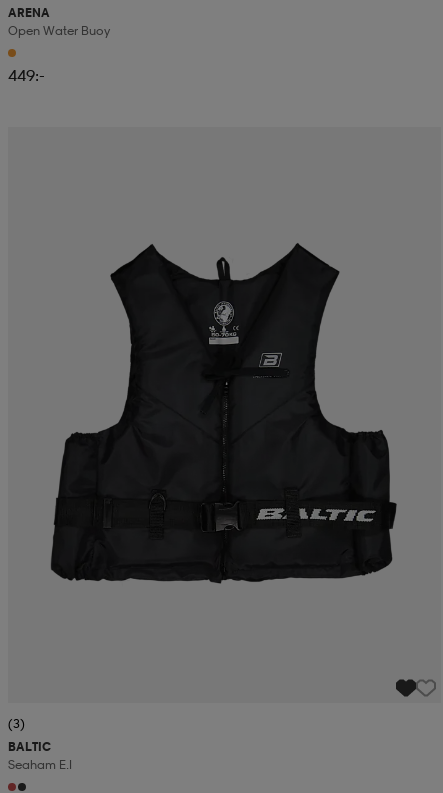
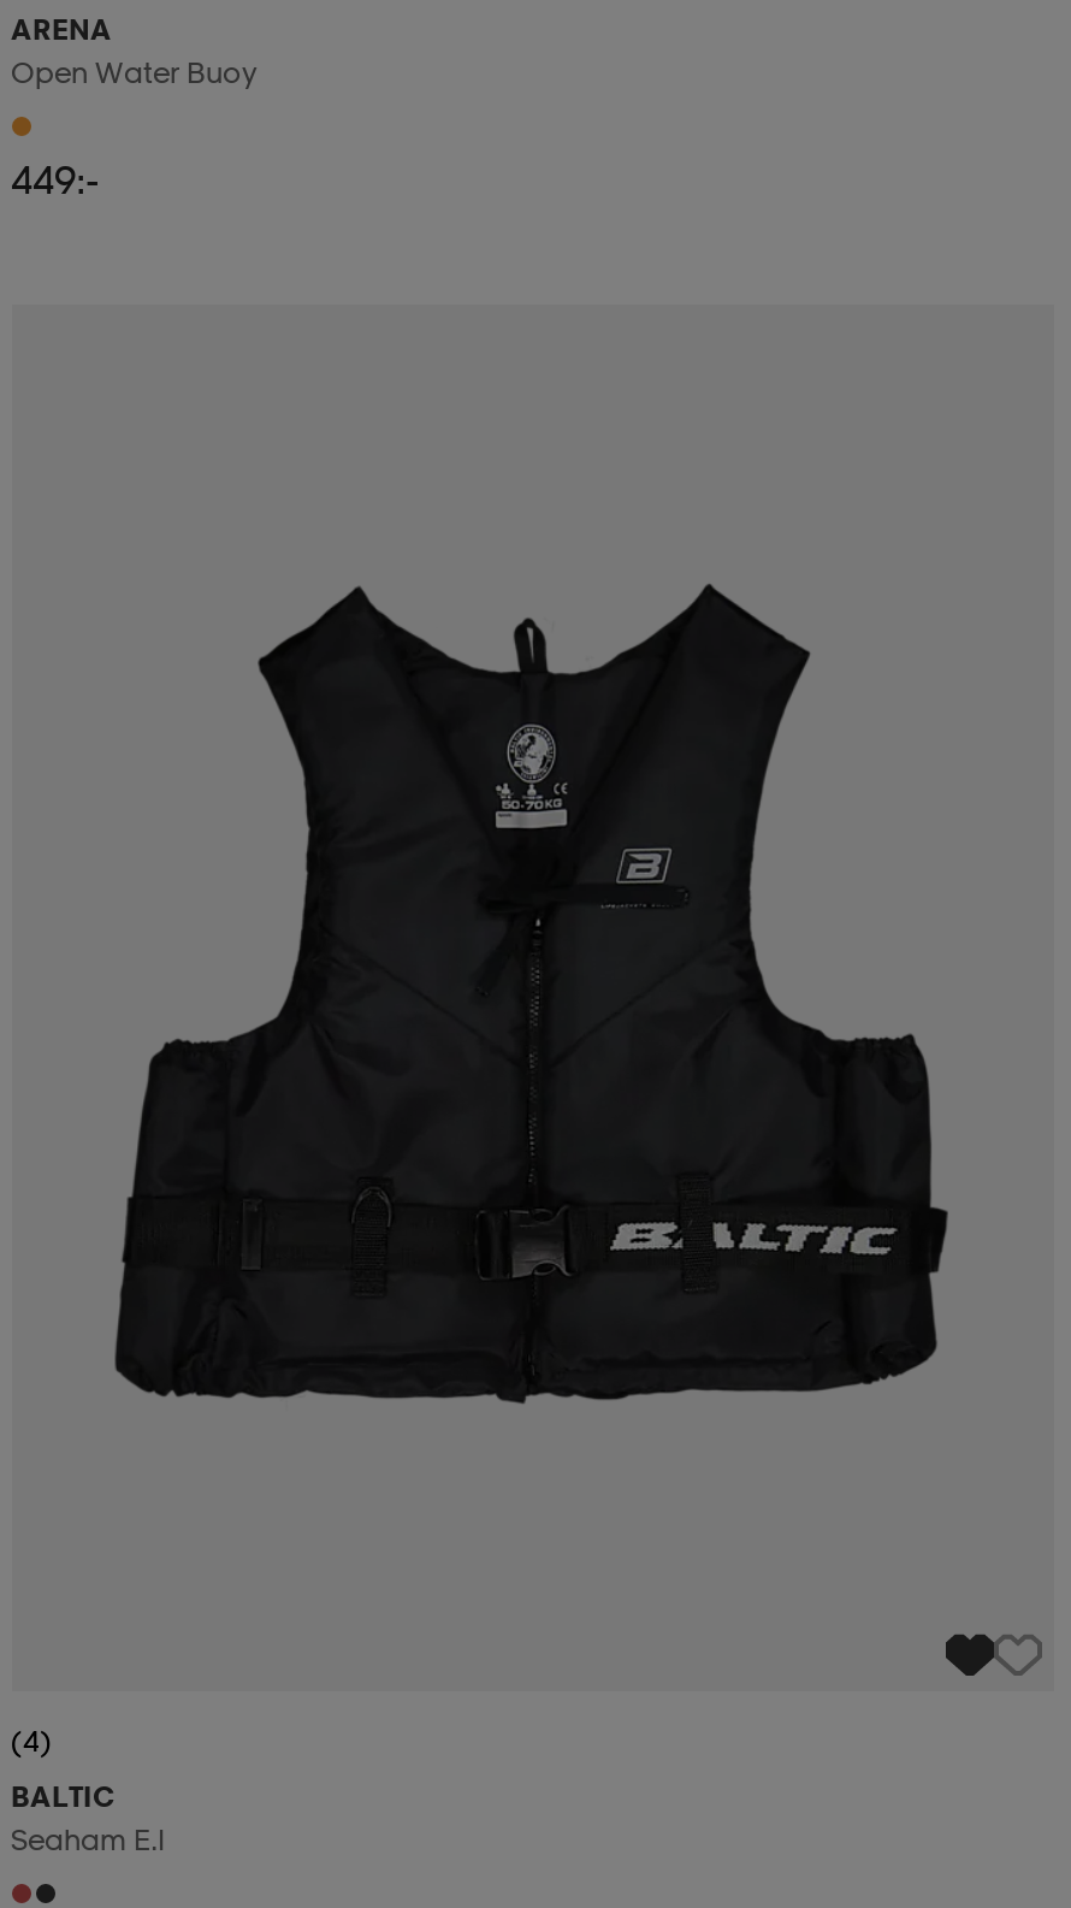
- (3)
+ (4)
